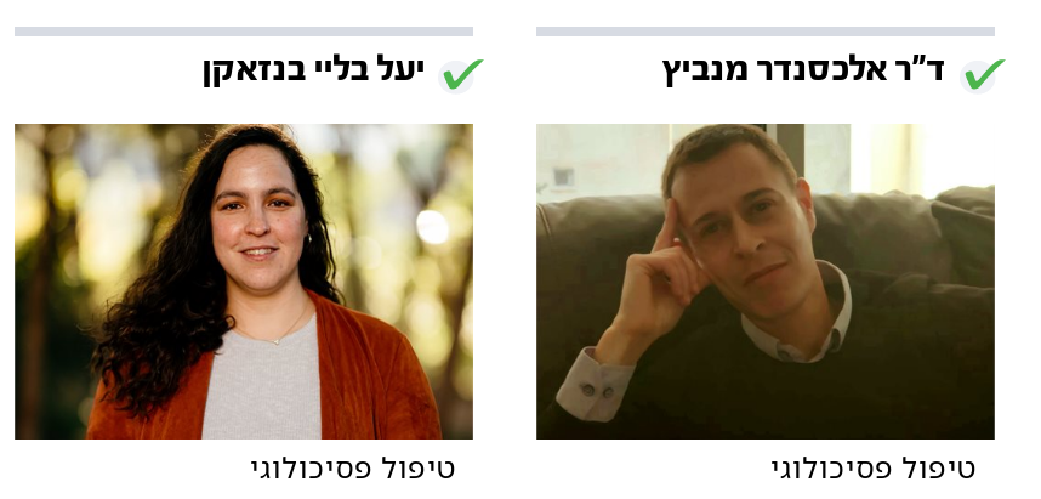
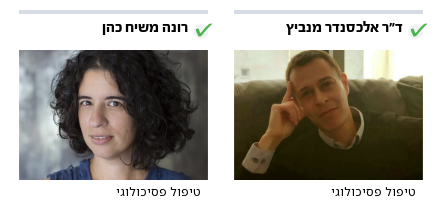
- יעל בליי בנזאקן
+ רונה משיח כהן

- [image]
+ [image]
